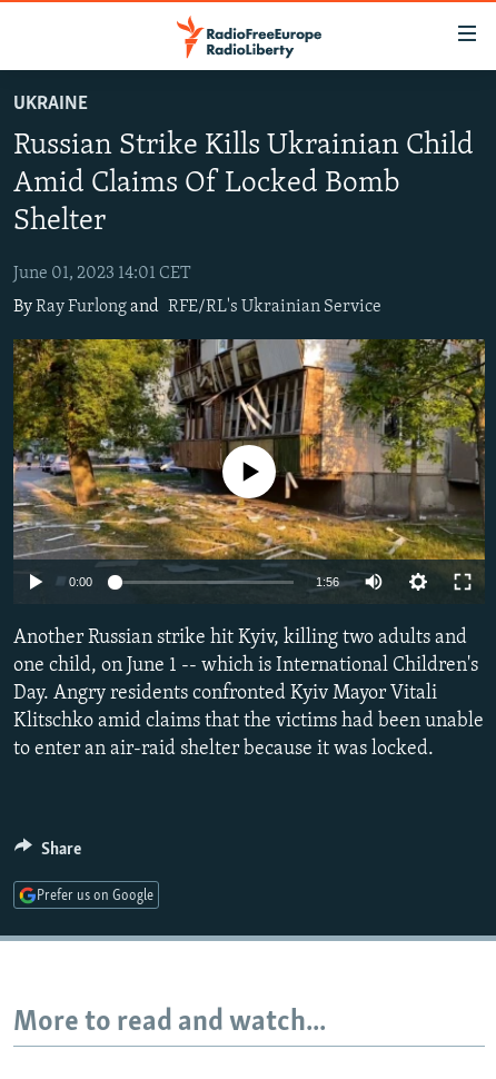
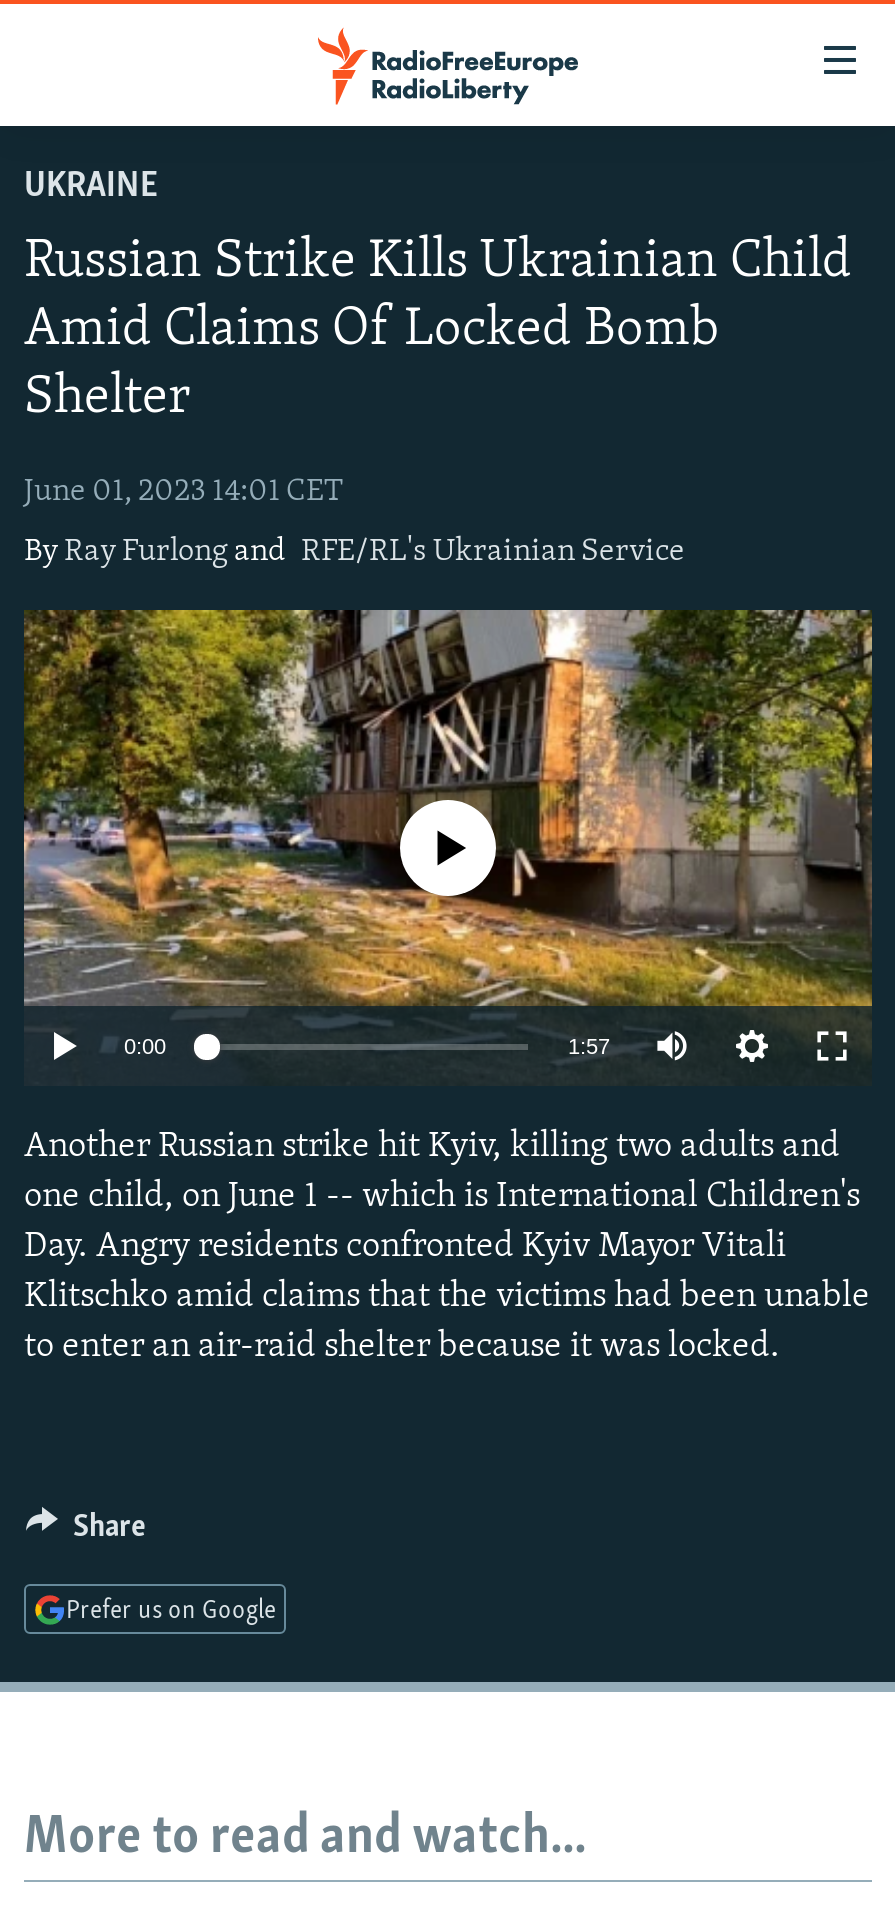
- 1:56
+ 1:57
